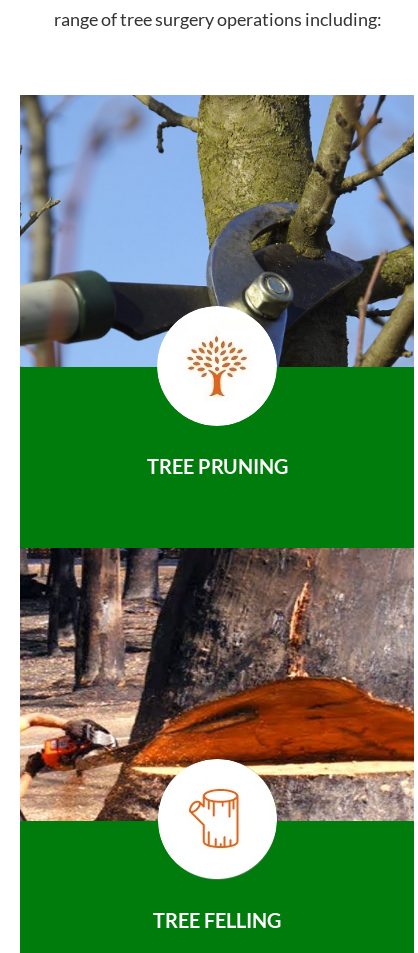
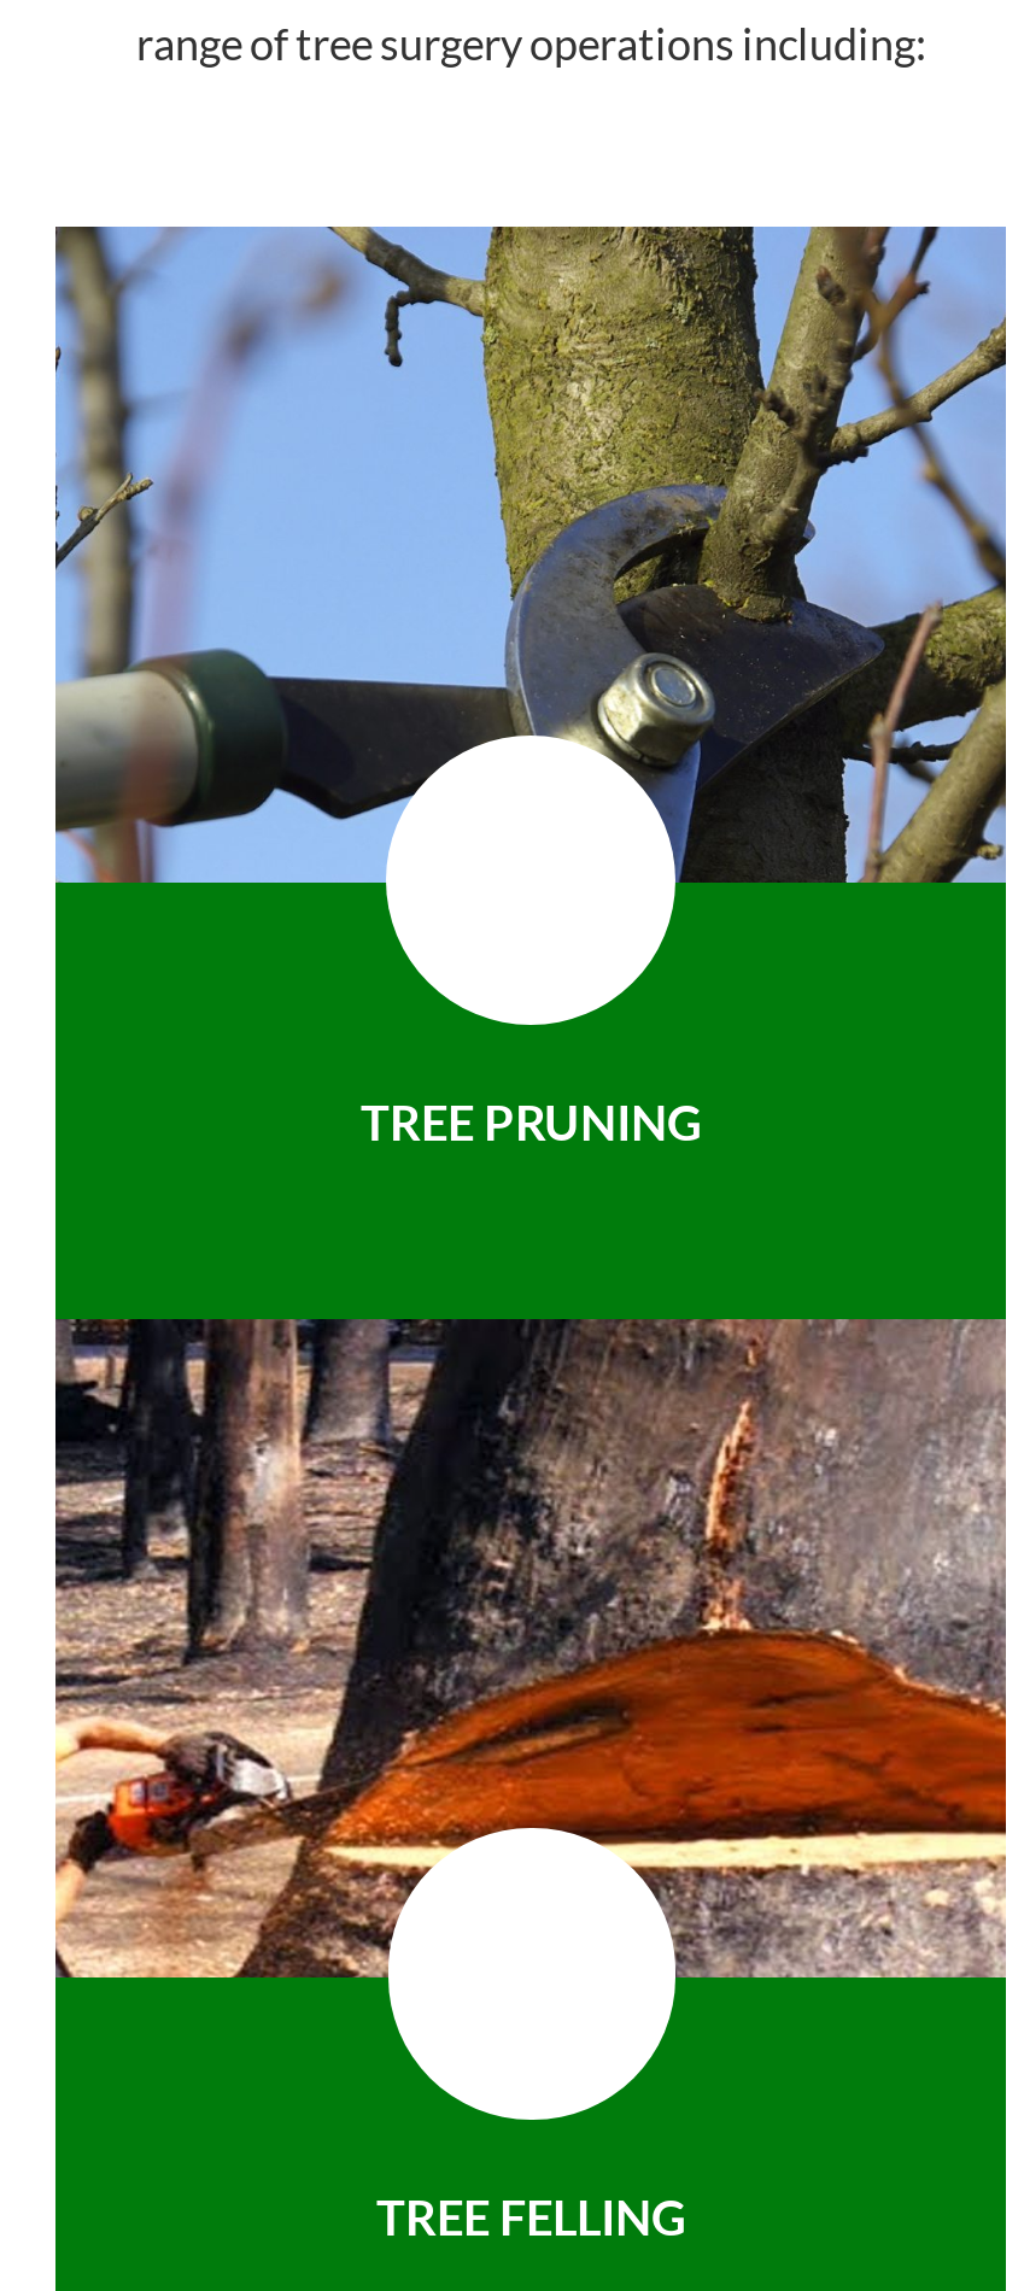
- [image]

- [image]
